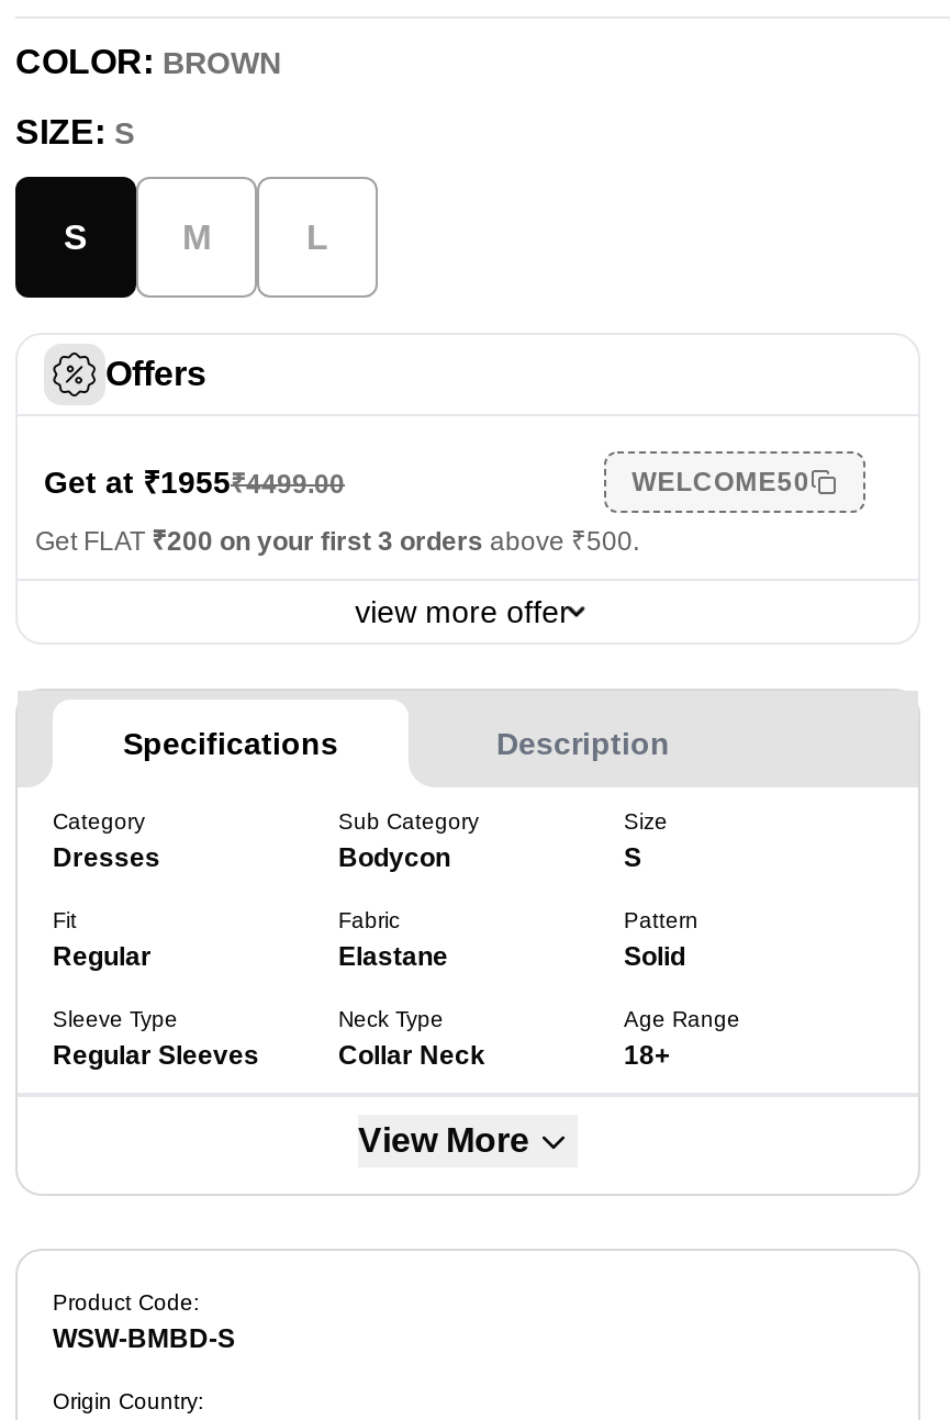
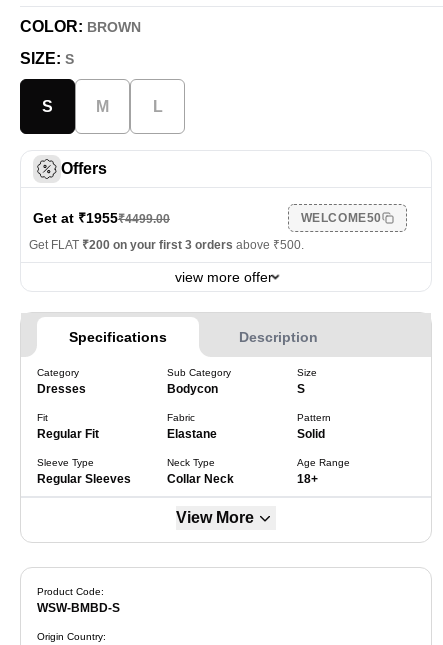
- Regular
+ Regular Fit
